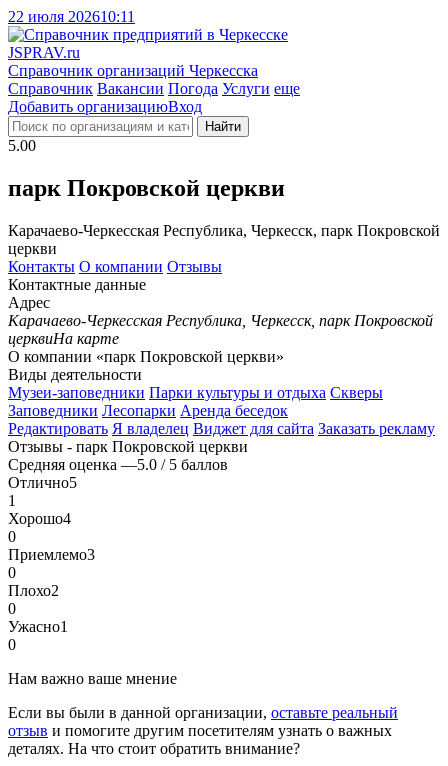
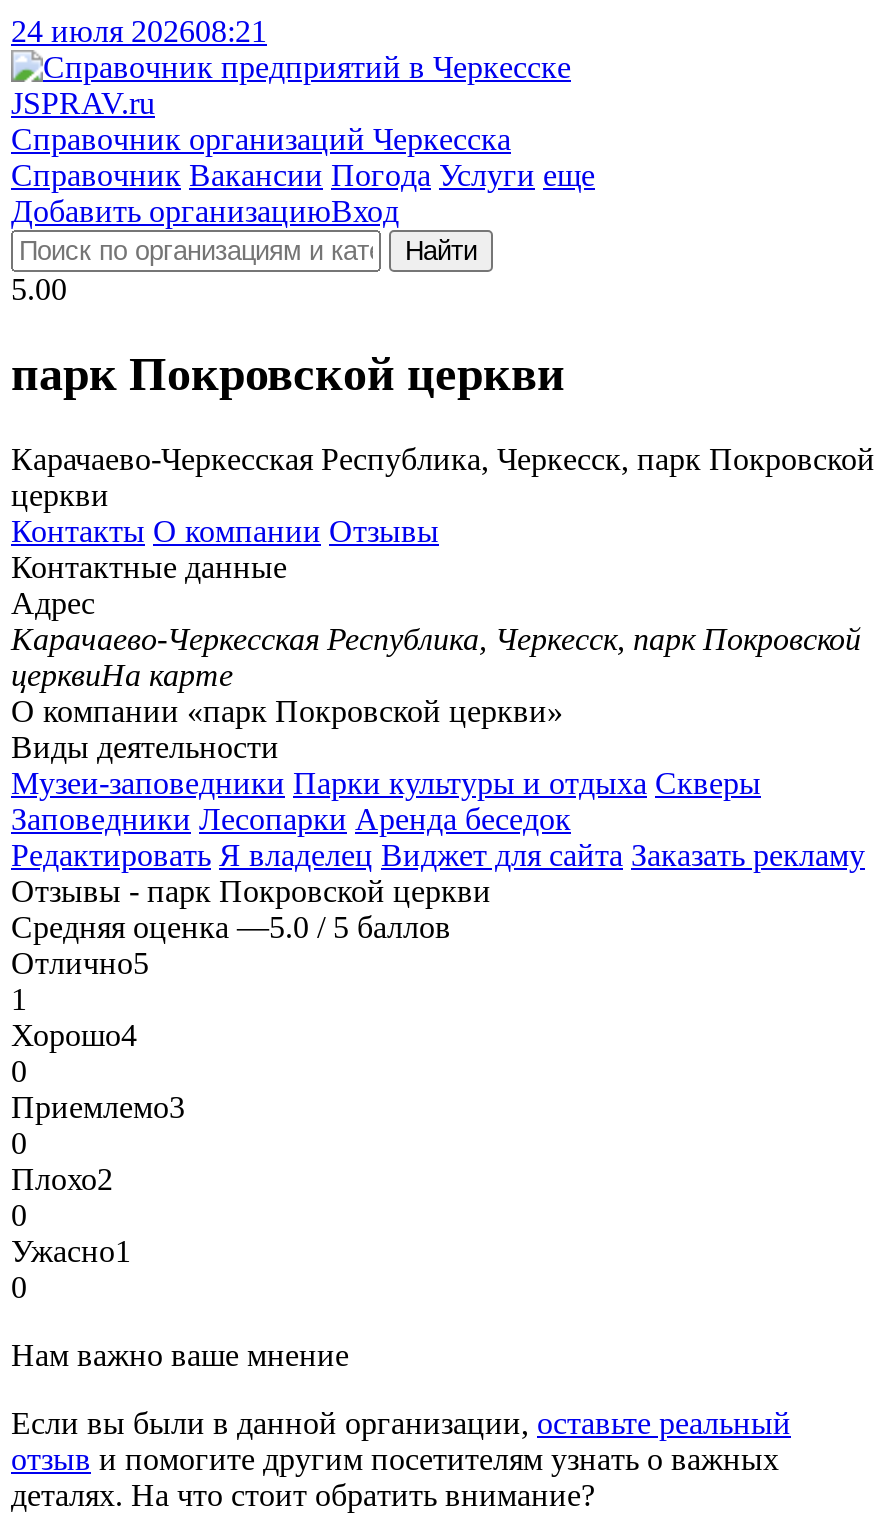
- 22 июля 202610:11
+ 24 июля 202608:21
